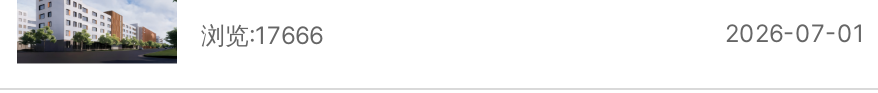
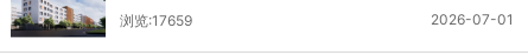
- 浏览:17666
+ 浏览:17659
